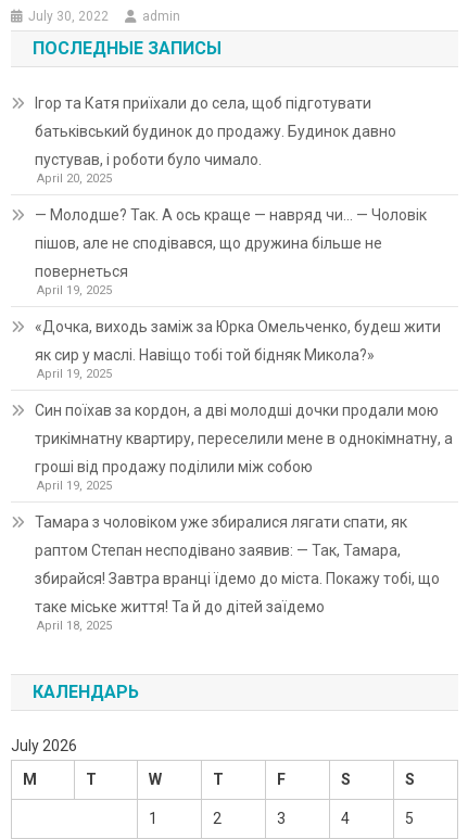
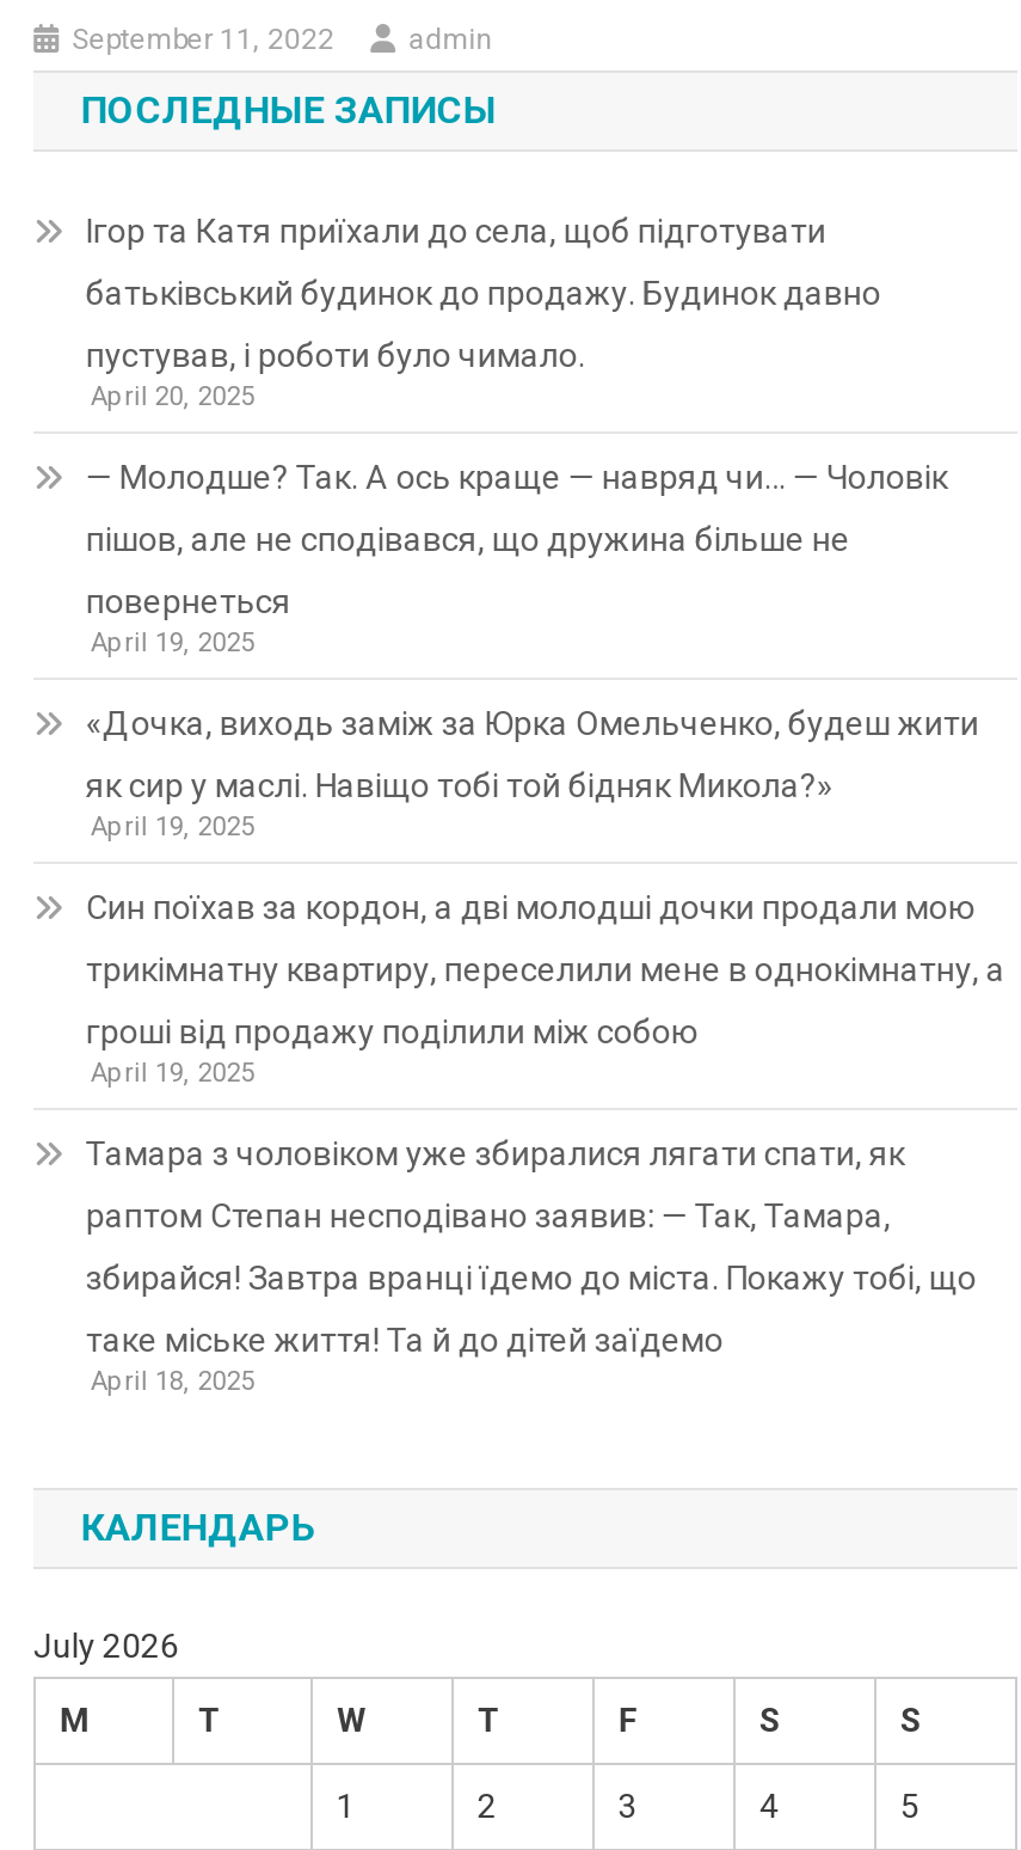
- July 30, 2022
+ September 11, 2022
